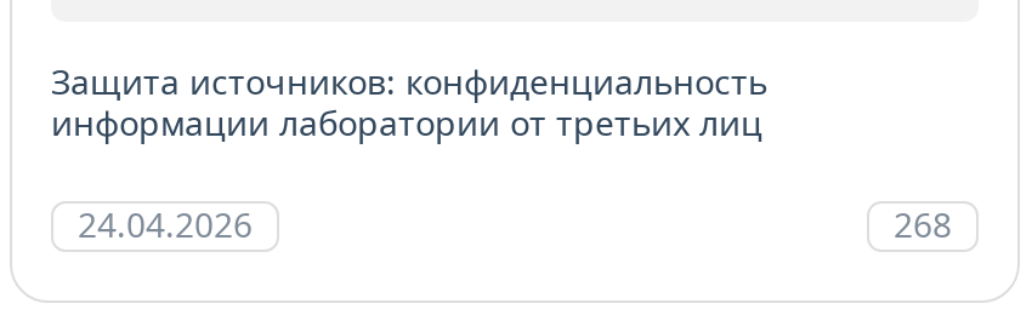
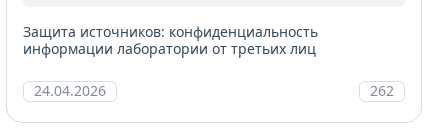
- 268
+ 262
